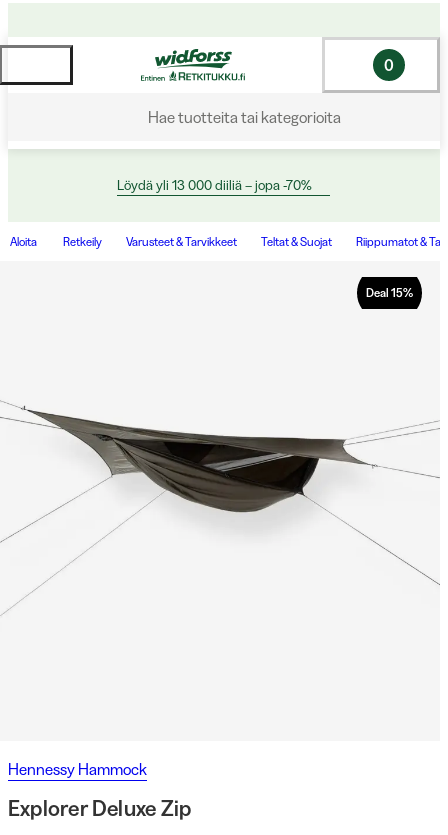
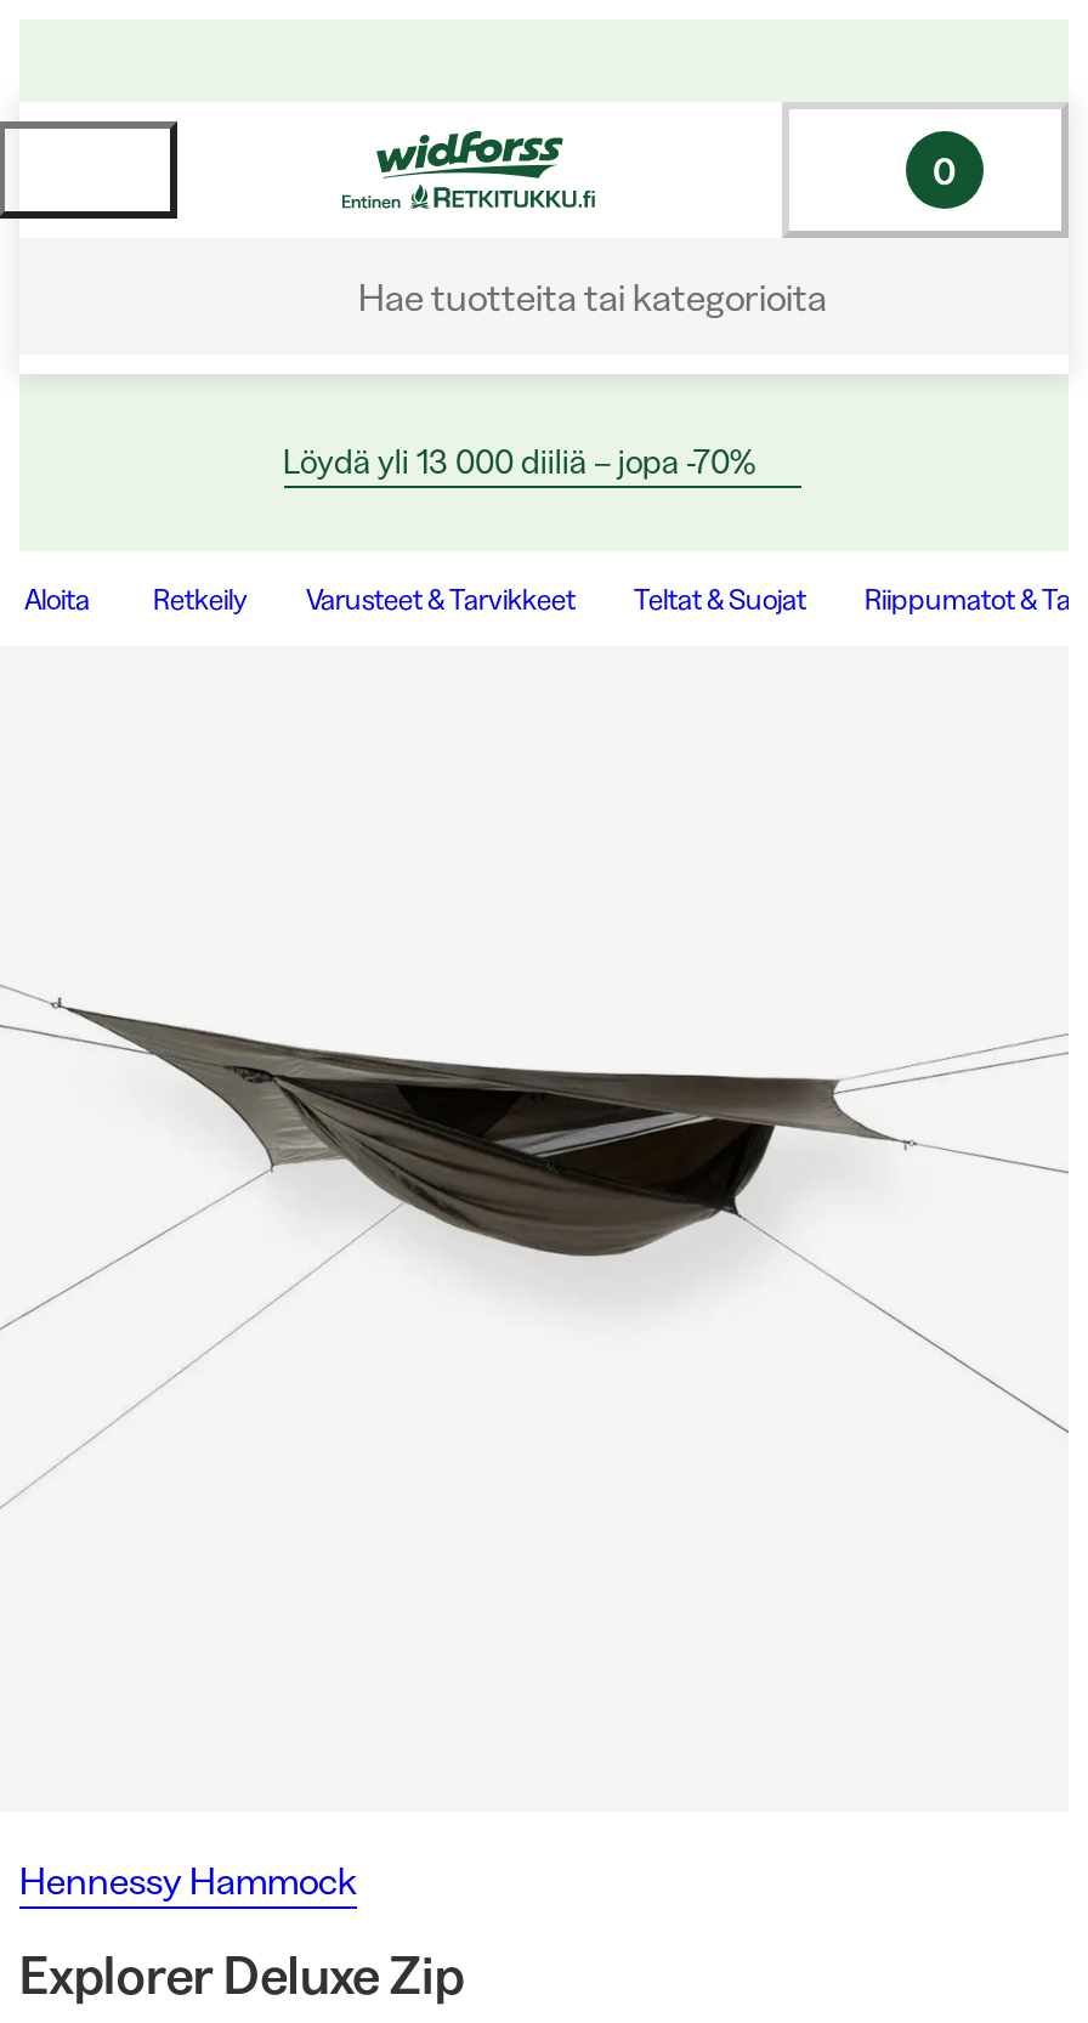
- Deal 15%
